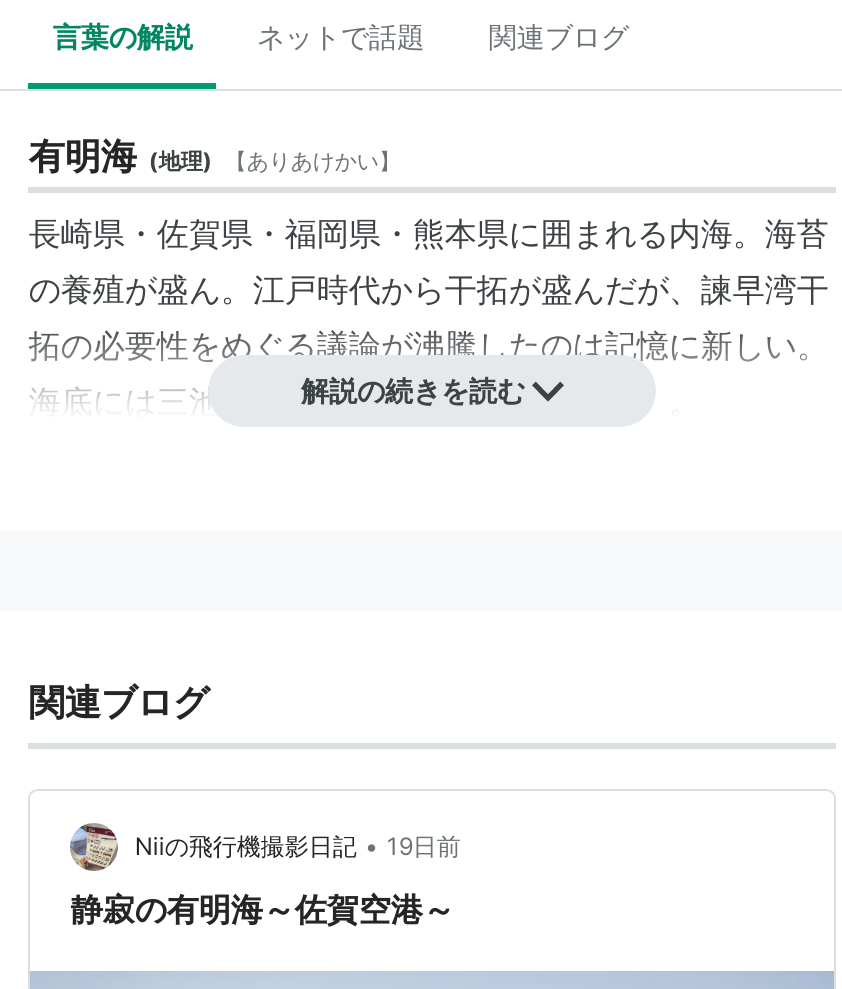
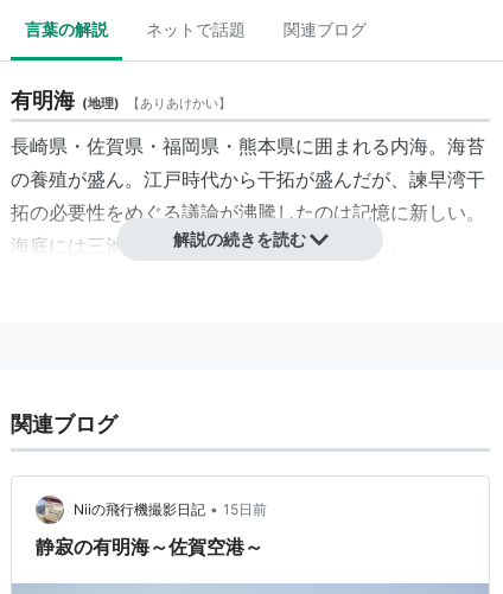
- Niiの飛行機撮影日記 • 19日前
+ Niiの飛行機撮影日記 • 15日前
